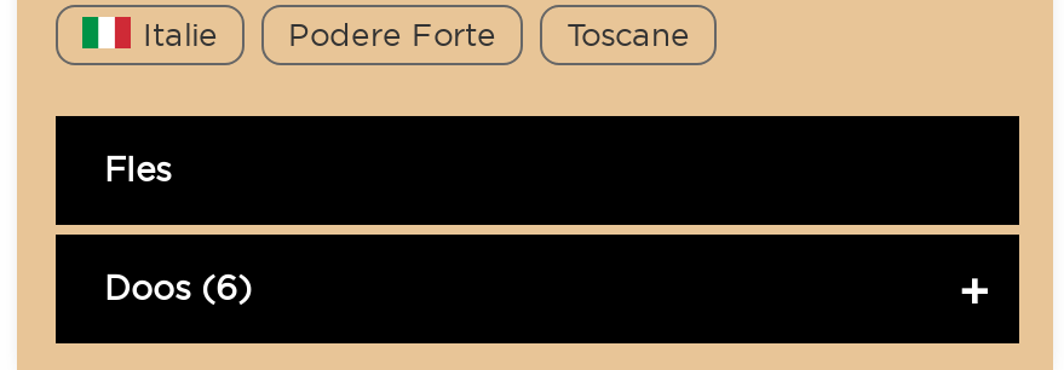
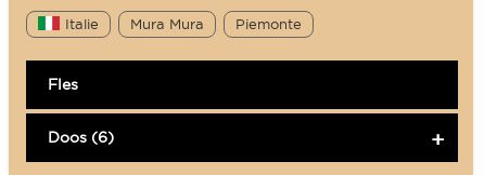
- Podere Forte
- Toscane
+ Mura Mura
+ Piemonte
